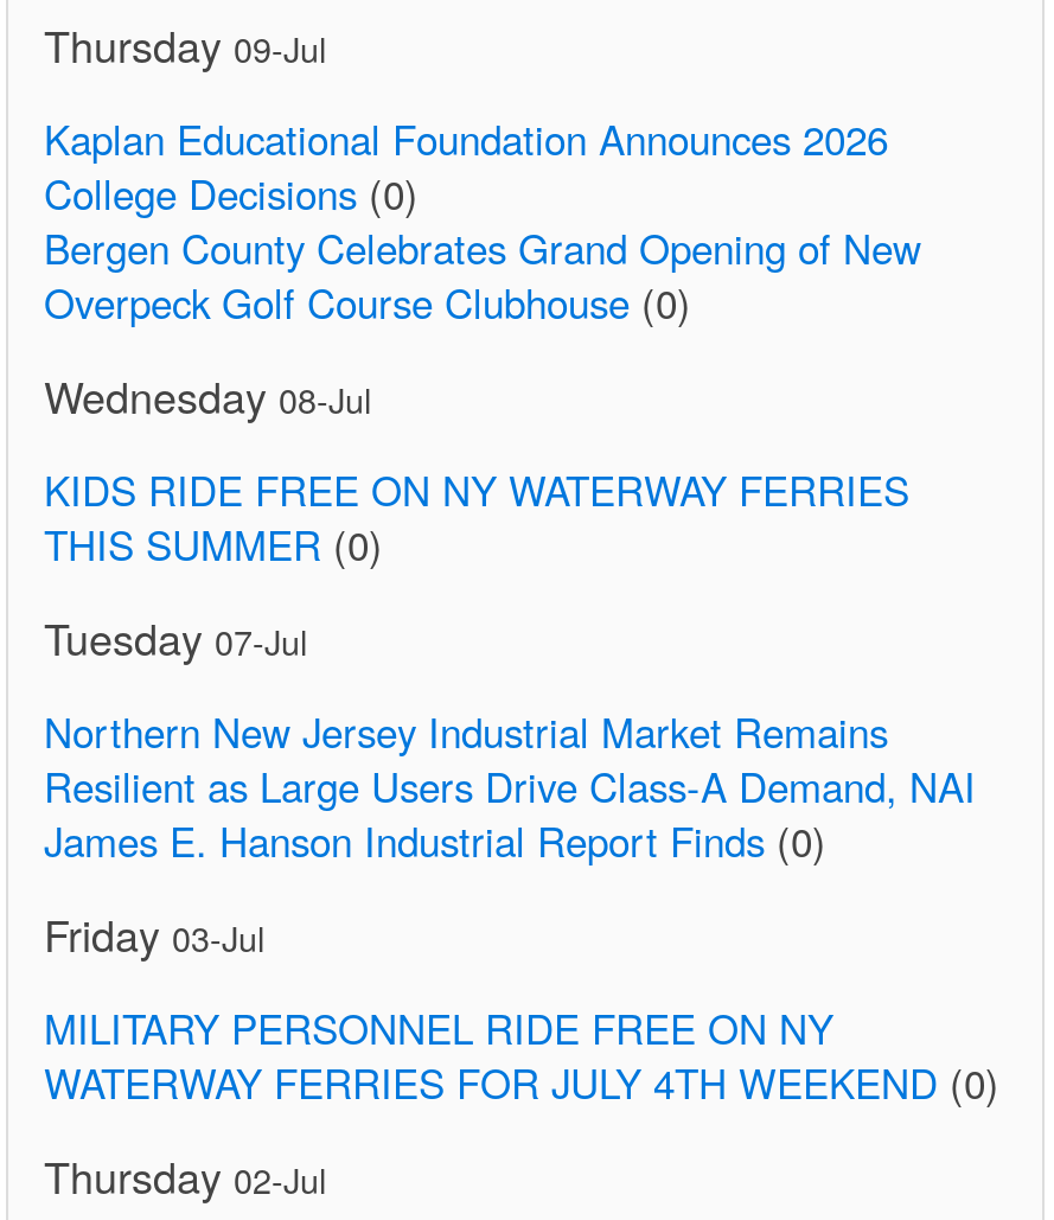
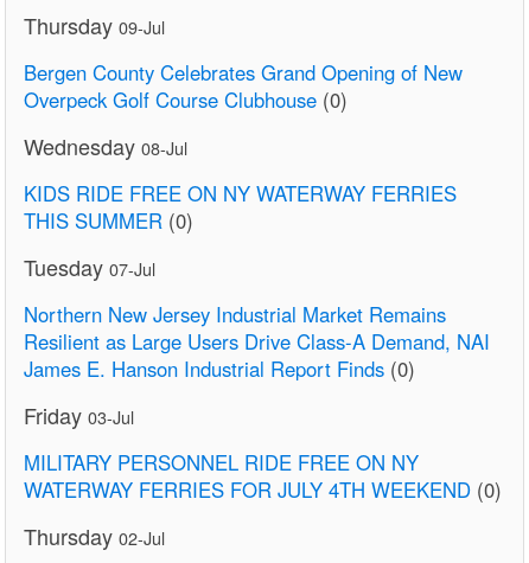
- Kaplan Educational Foundation Announces 2026
- College Decisions (0)
